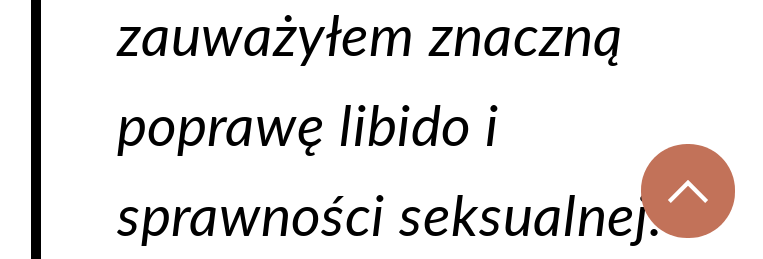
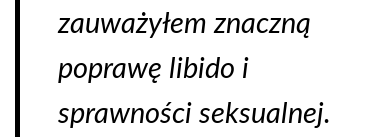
- [image]
